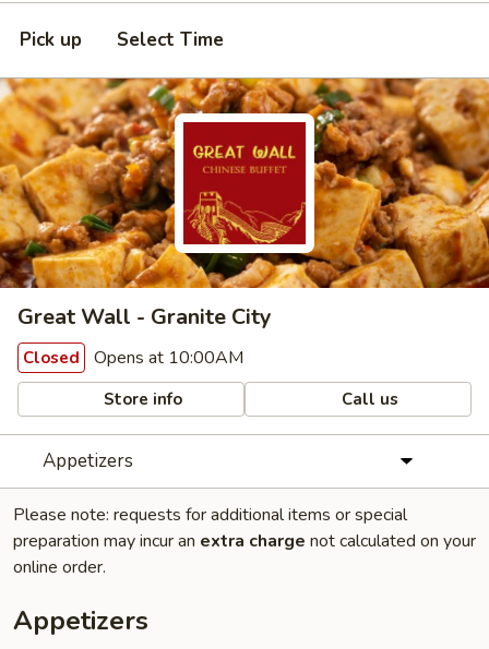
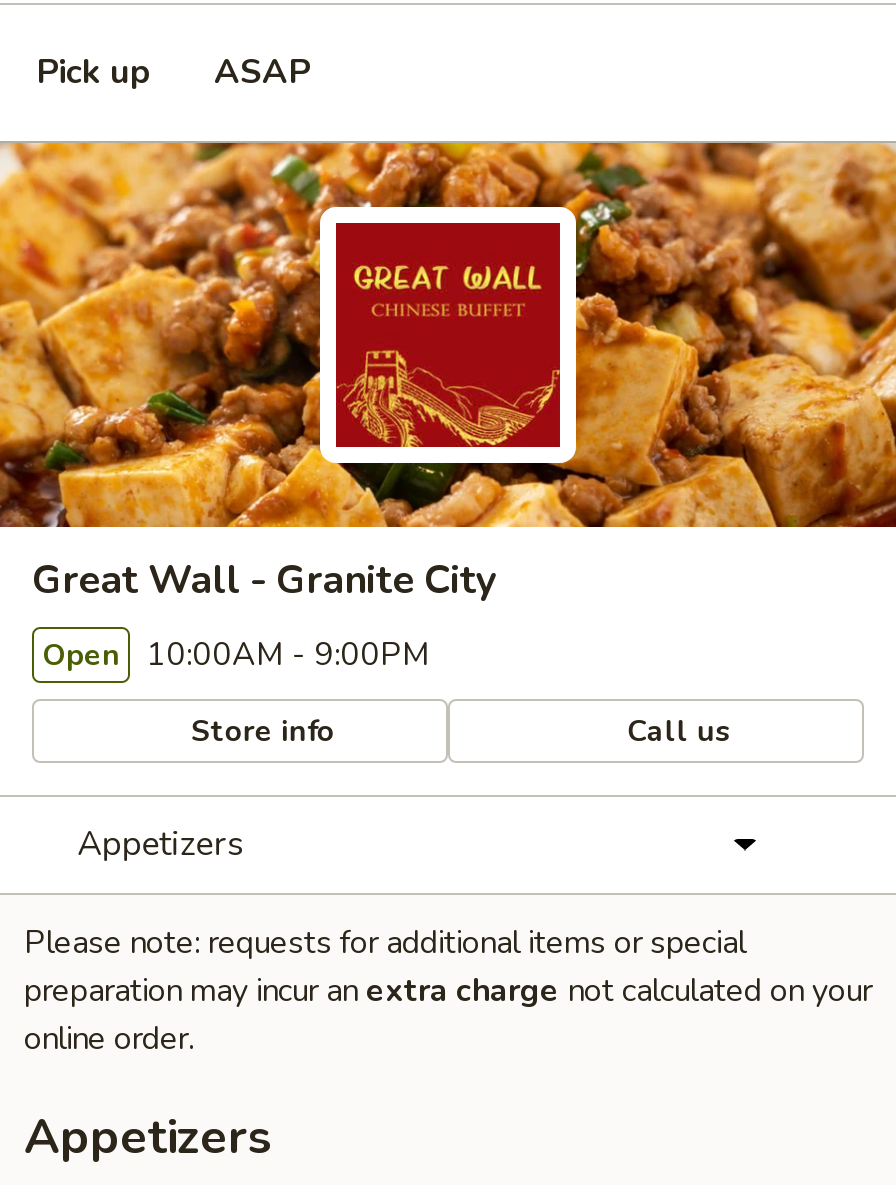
- Select Time
+ ASAP

- Closed Opens at 10:00AM
+ Open 10:00AM - 9:00PM
